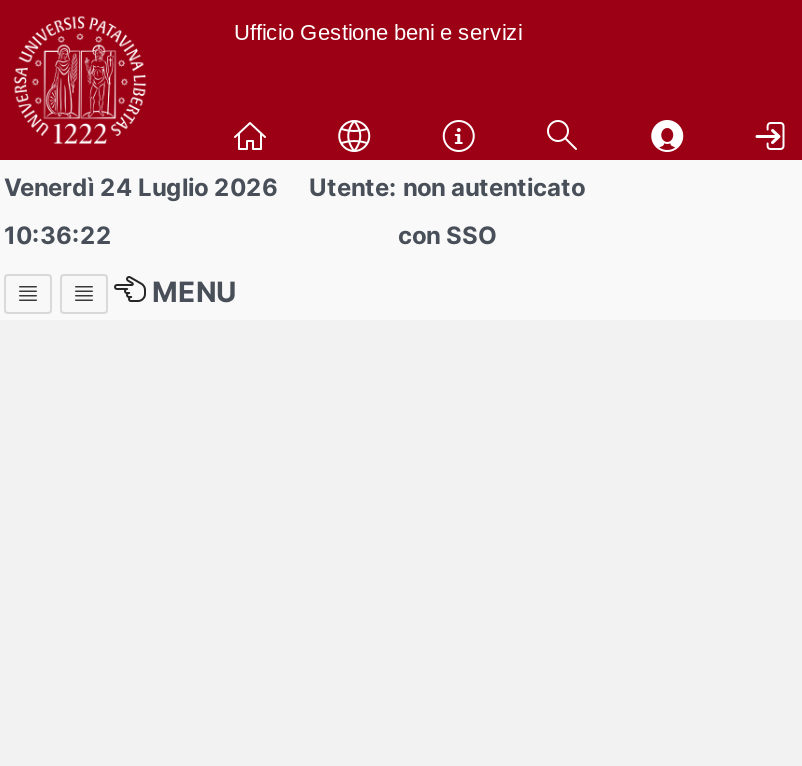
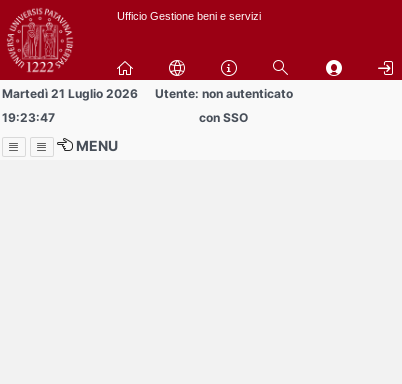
- Venerdì 24 Luglio 2026
+ Martedì 21 Luglio 2026

- 10:36:22
+ 19:23:47
